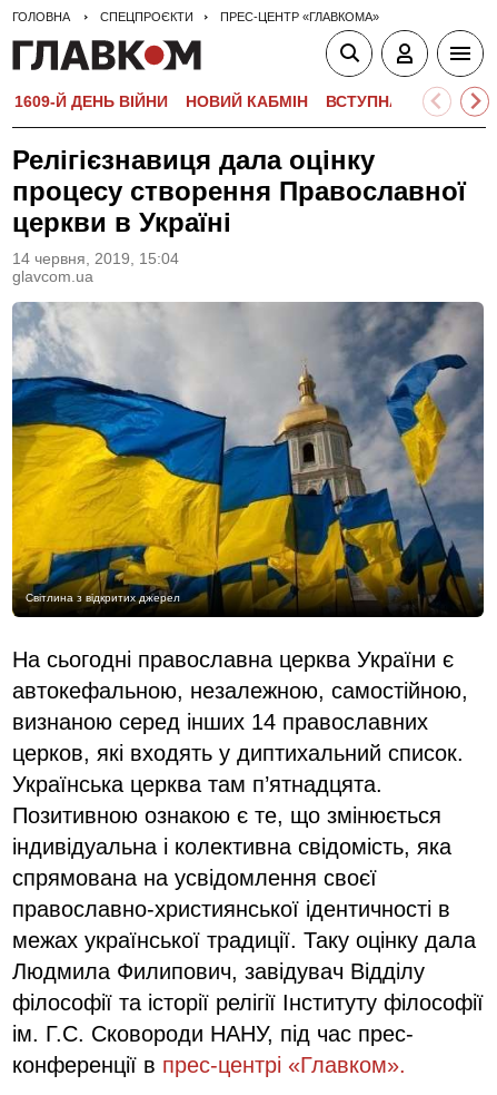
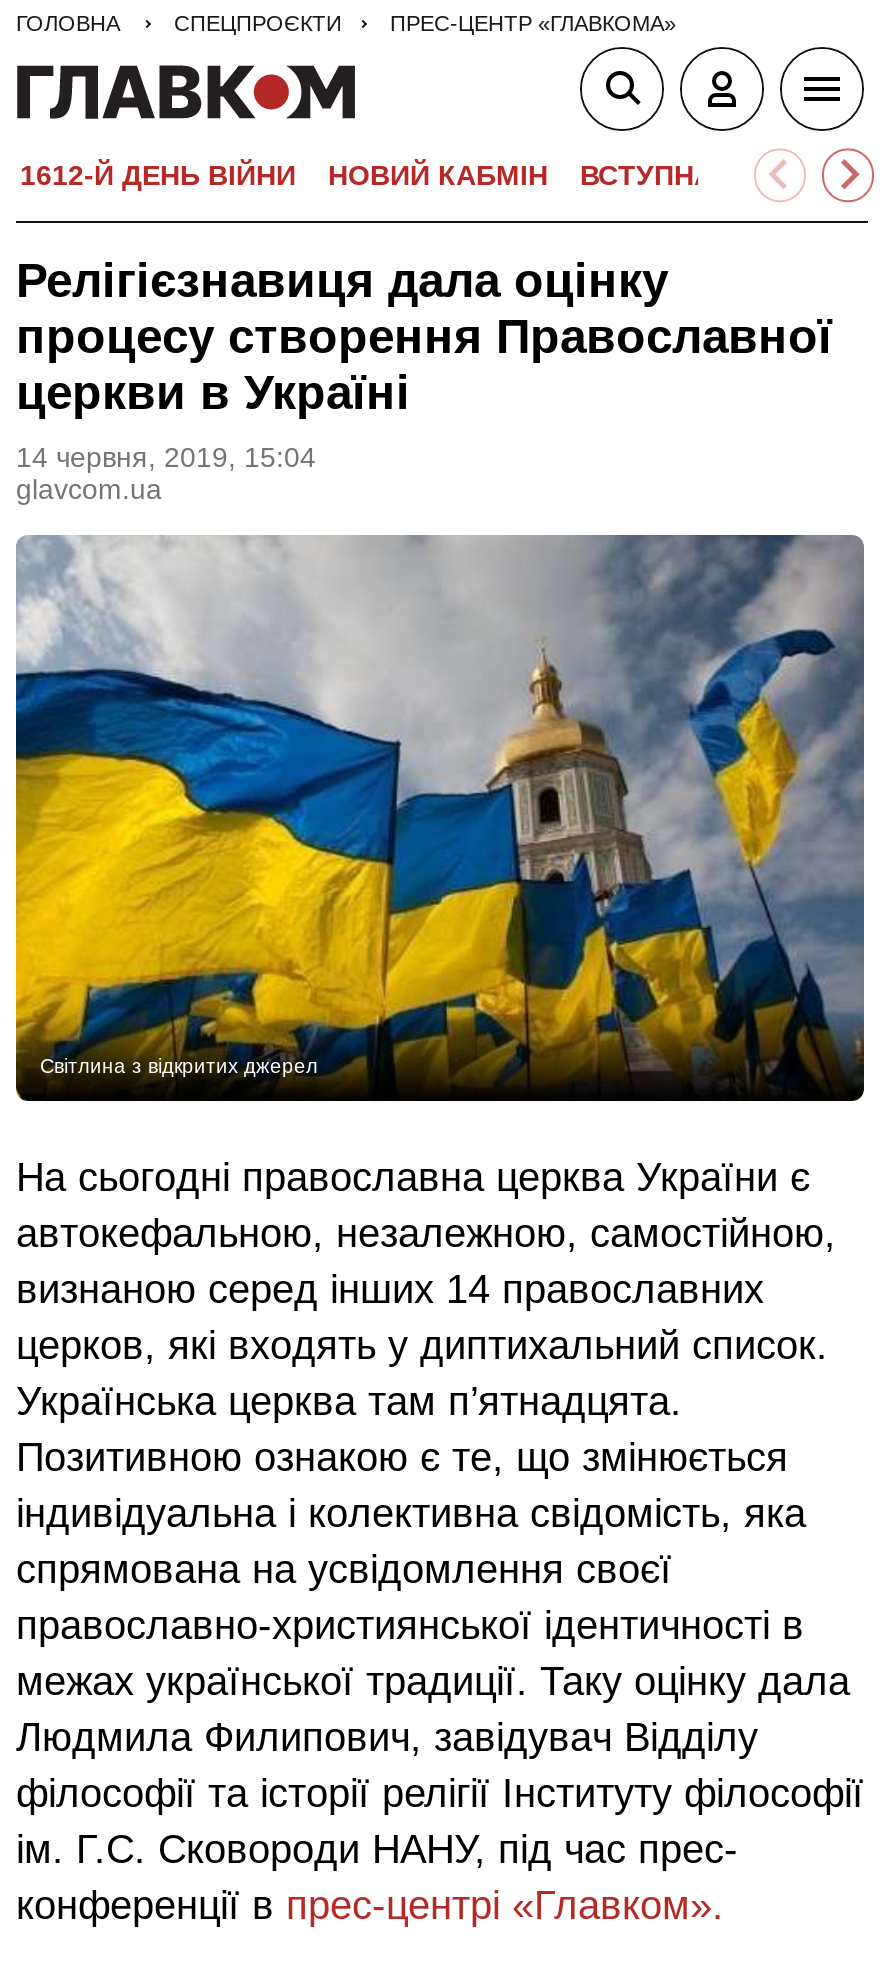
- 1609-Й ДЕНЬ ВІЙНИ
+ 1612-Й ДЕНЬ ВІЙНИ
